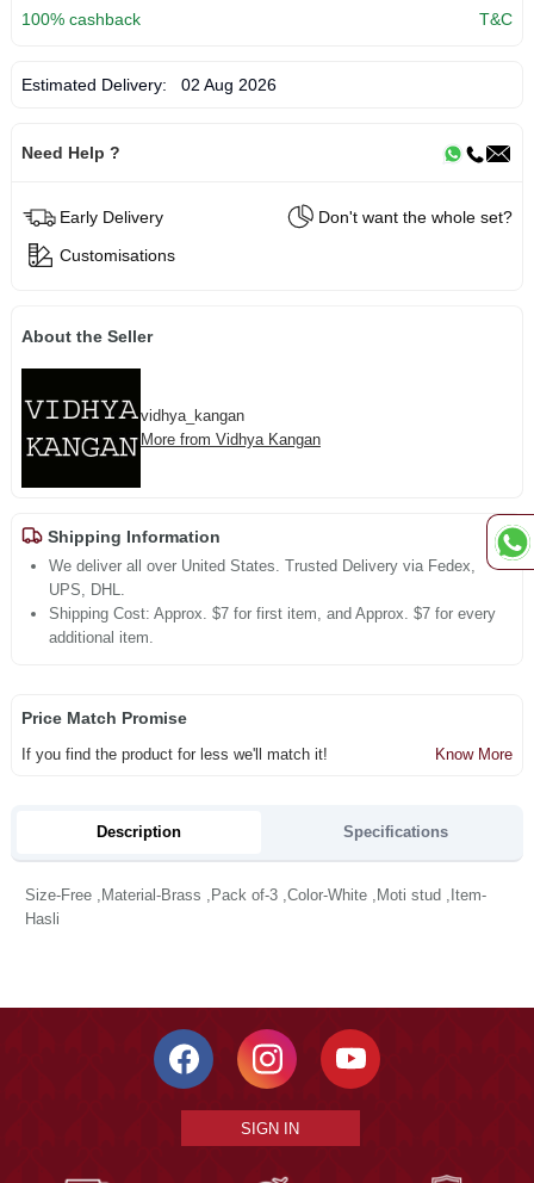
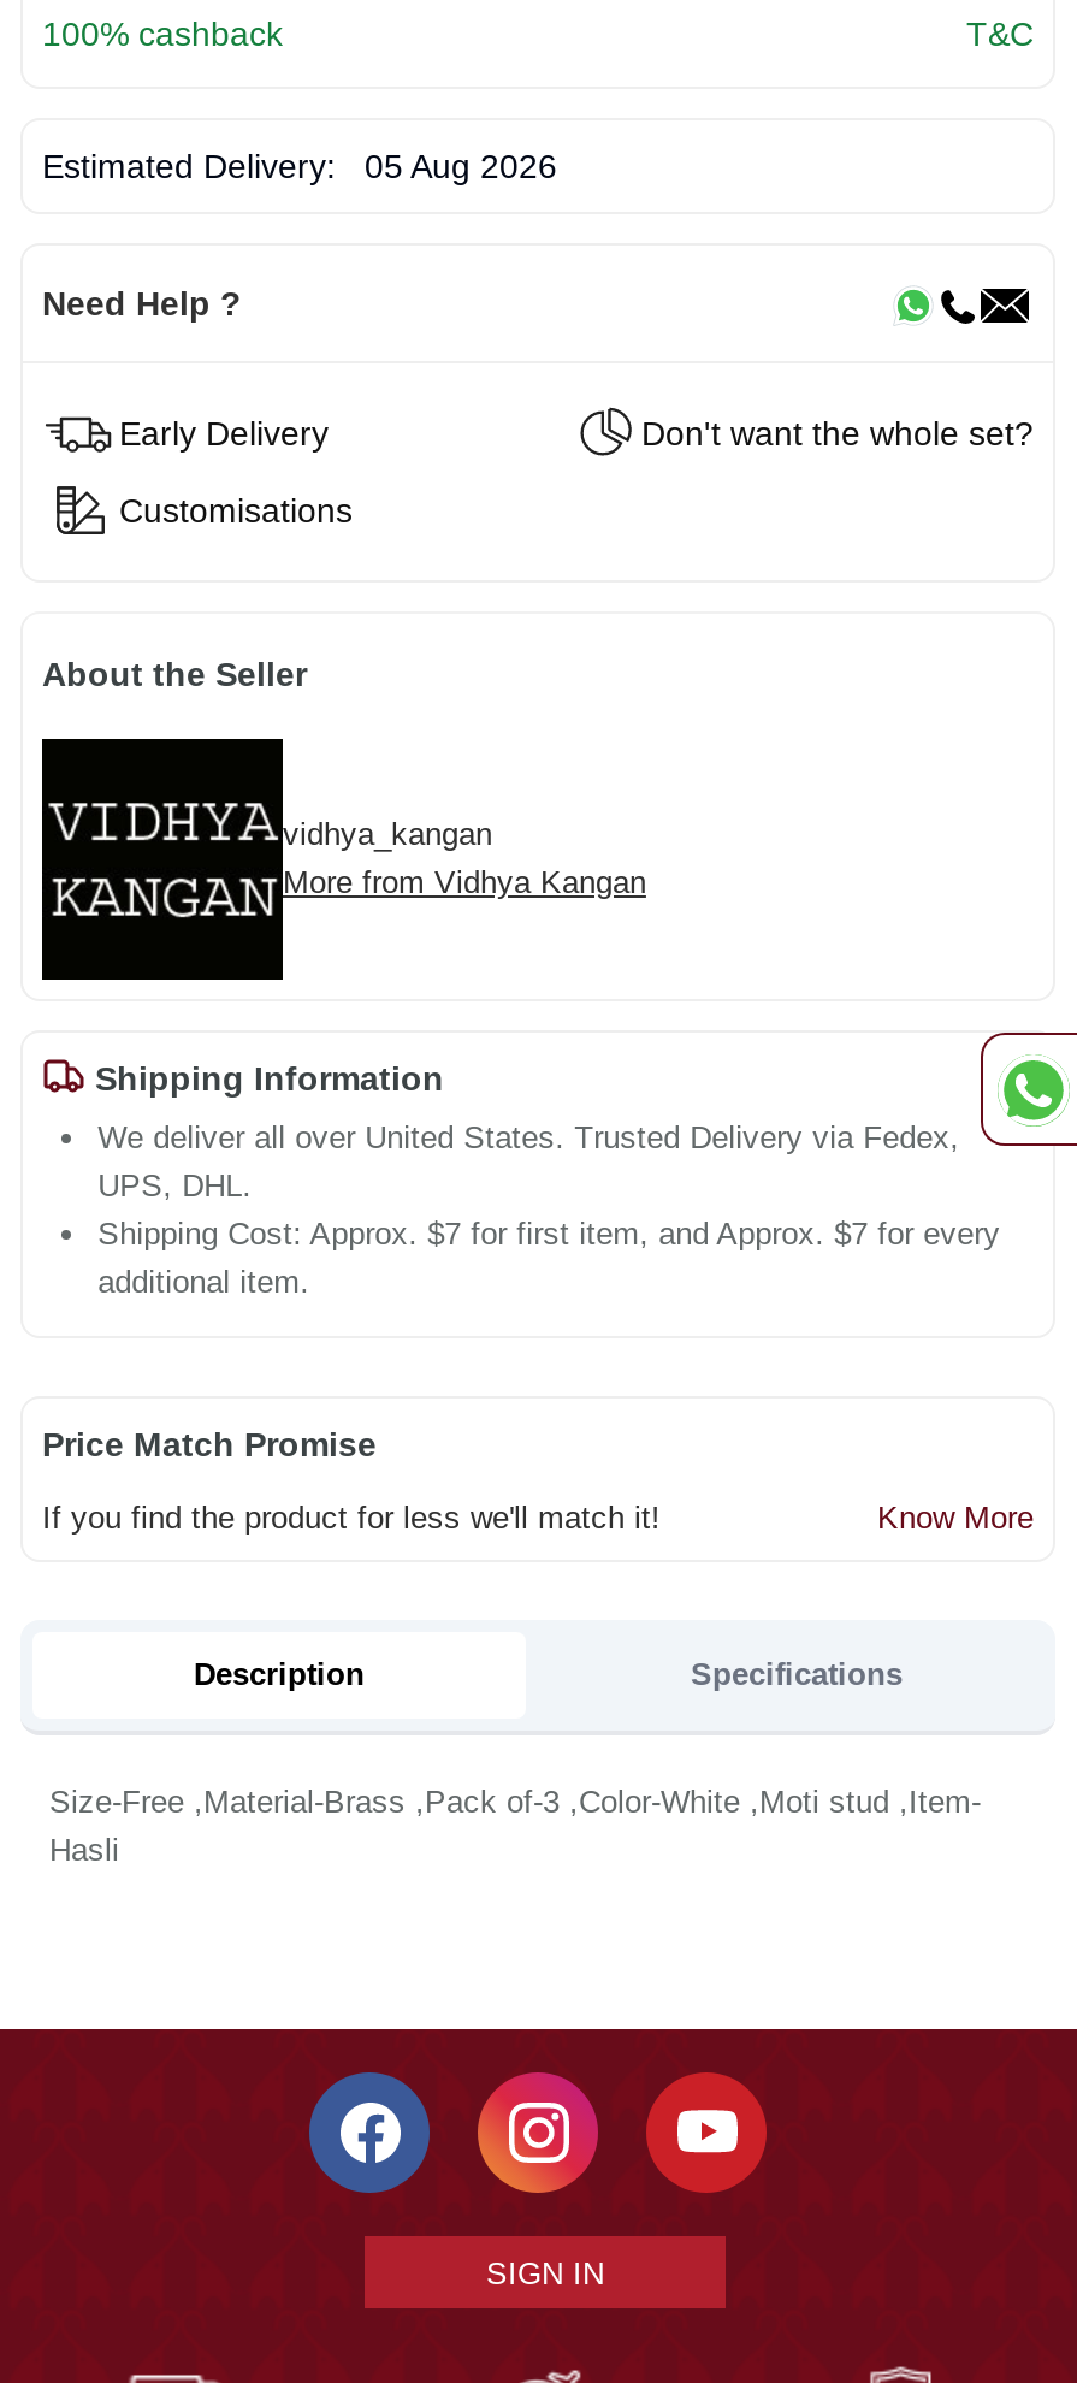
- Estimated Delivery: 02 Aug 2026
+ Estimated Delivery: 05 Aug 2026
